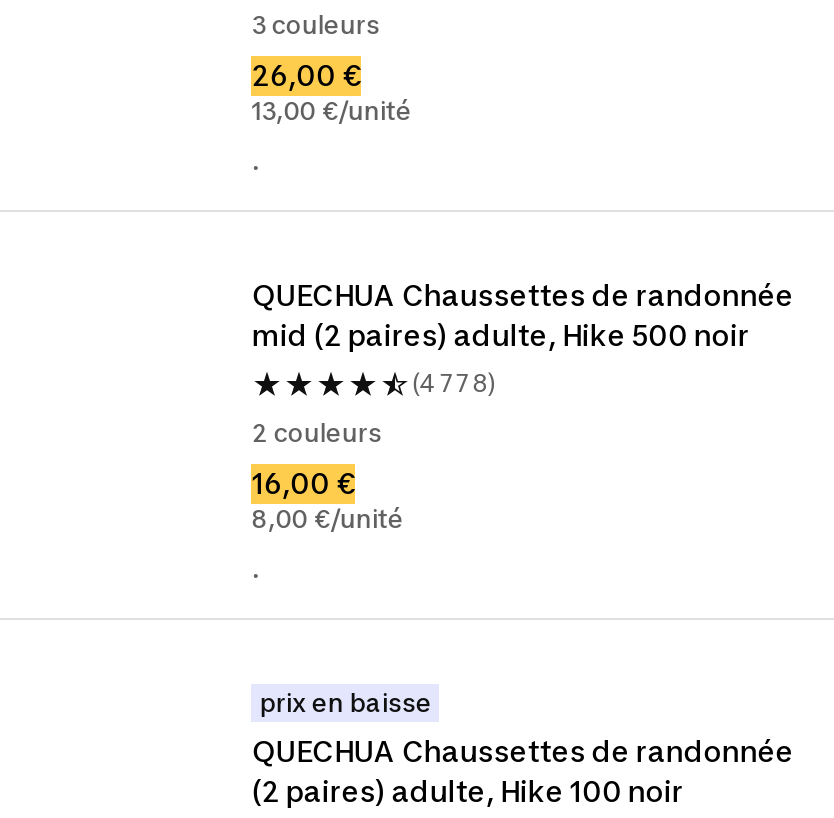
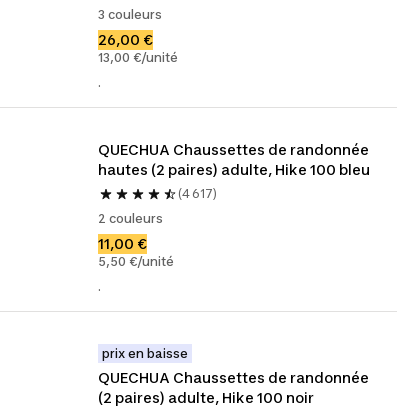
- mid (2 paires) adulte, Hike 500 noir
+ hautes (2 paires) adulte, Hike 100 bleu

- (4 778)
+ (4 617)

- 16,00 €
+ 11,00 €

- 8,00 €/unité
+ 5,50 €/unité
